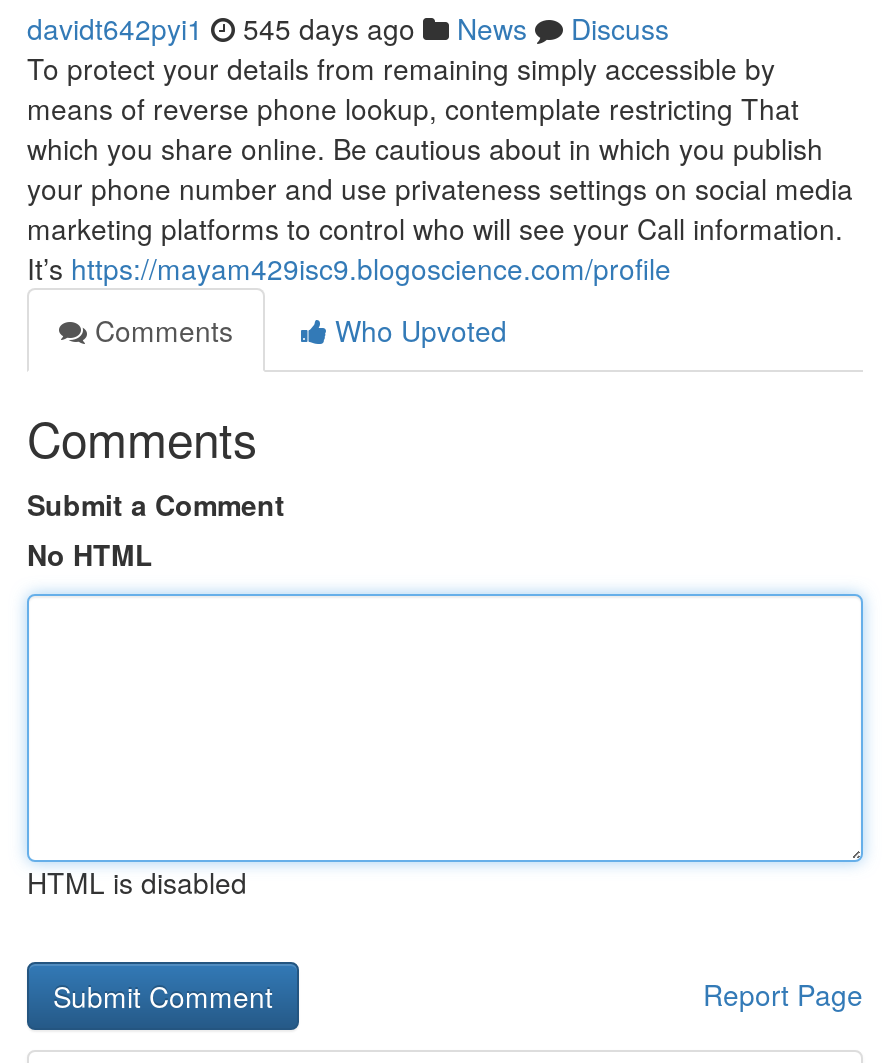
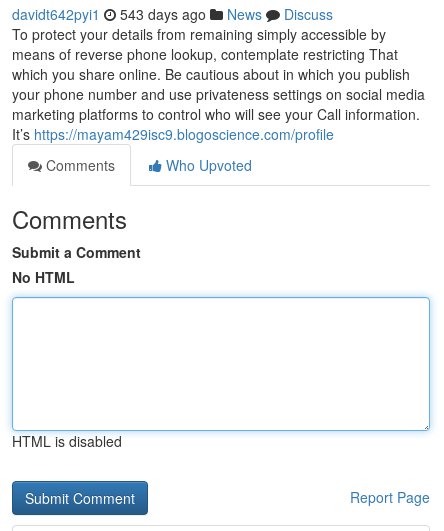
- davidt642pyi1 545 days ago News Discuss
+ davidt642pyi1 543 days ago News Discuss
